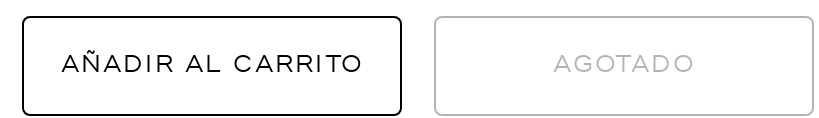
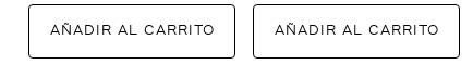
- AGOTADO

+ AÑADIR AL CARRITO
